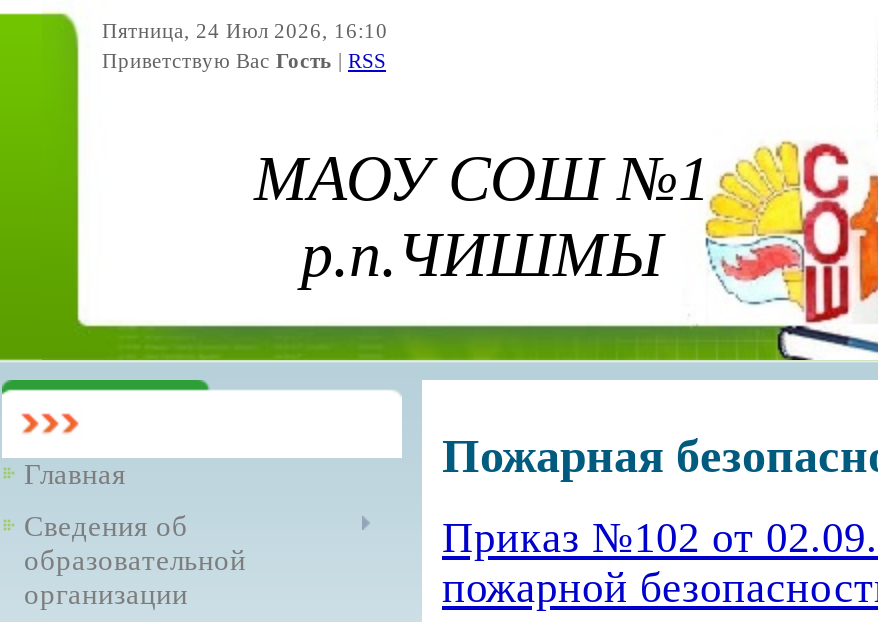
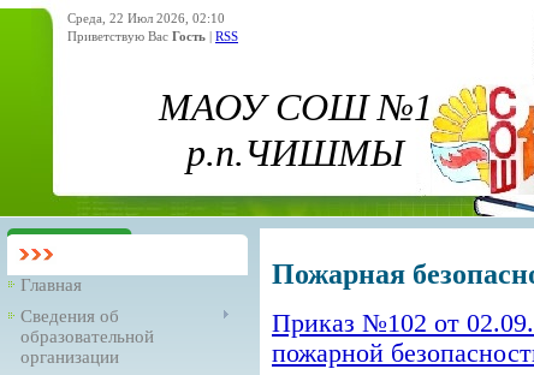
- Пятница, 24 Июл 2026, 16:10
+ Среда, 22 Июл 2026, 02:10
